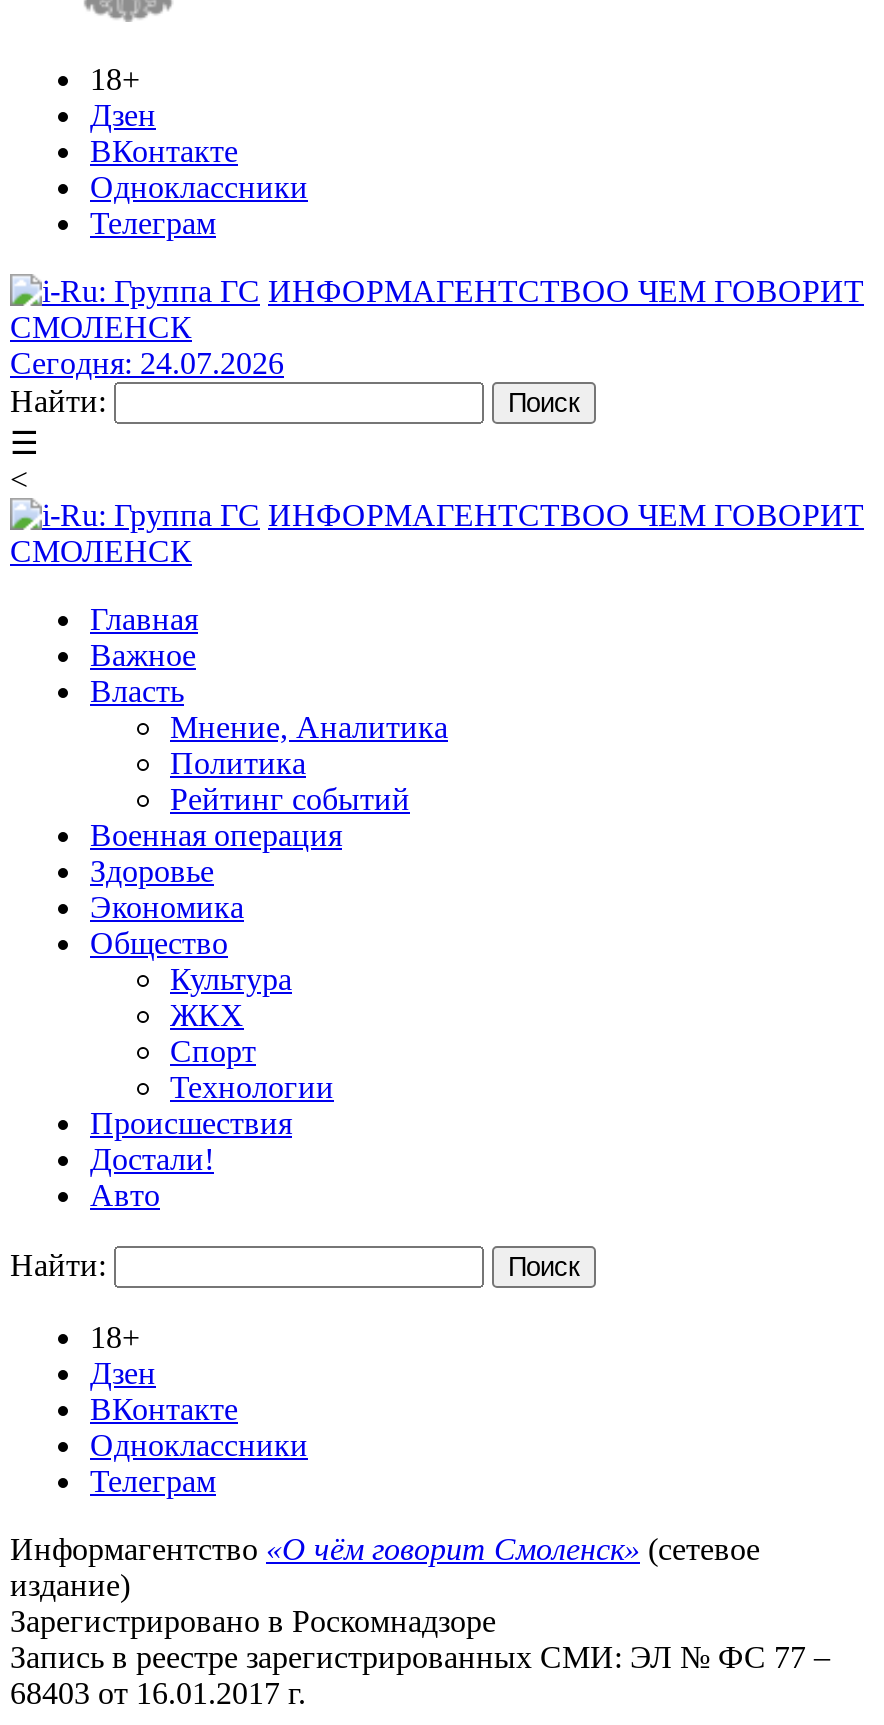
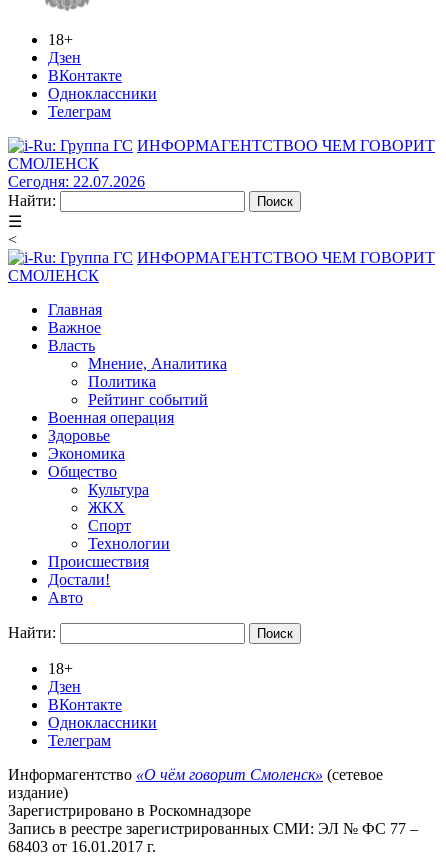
- Сегодня: 24.07.2026
+ Сегодня: 22.07.2026
